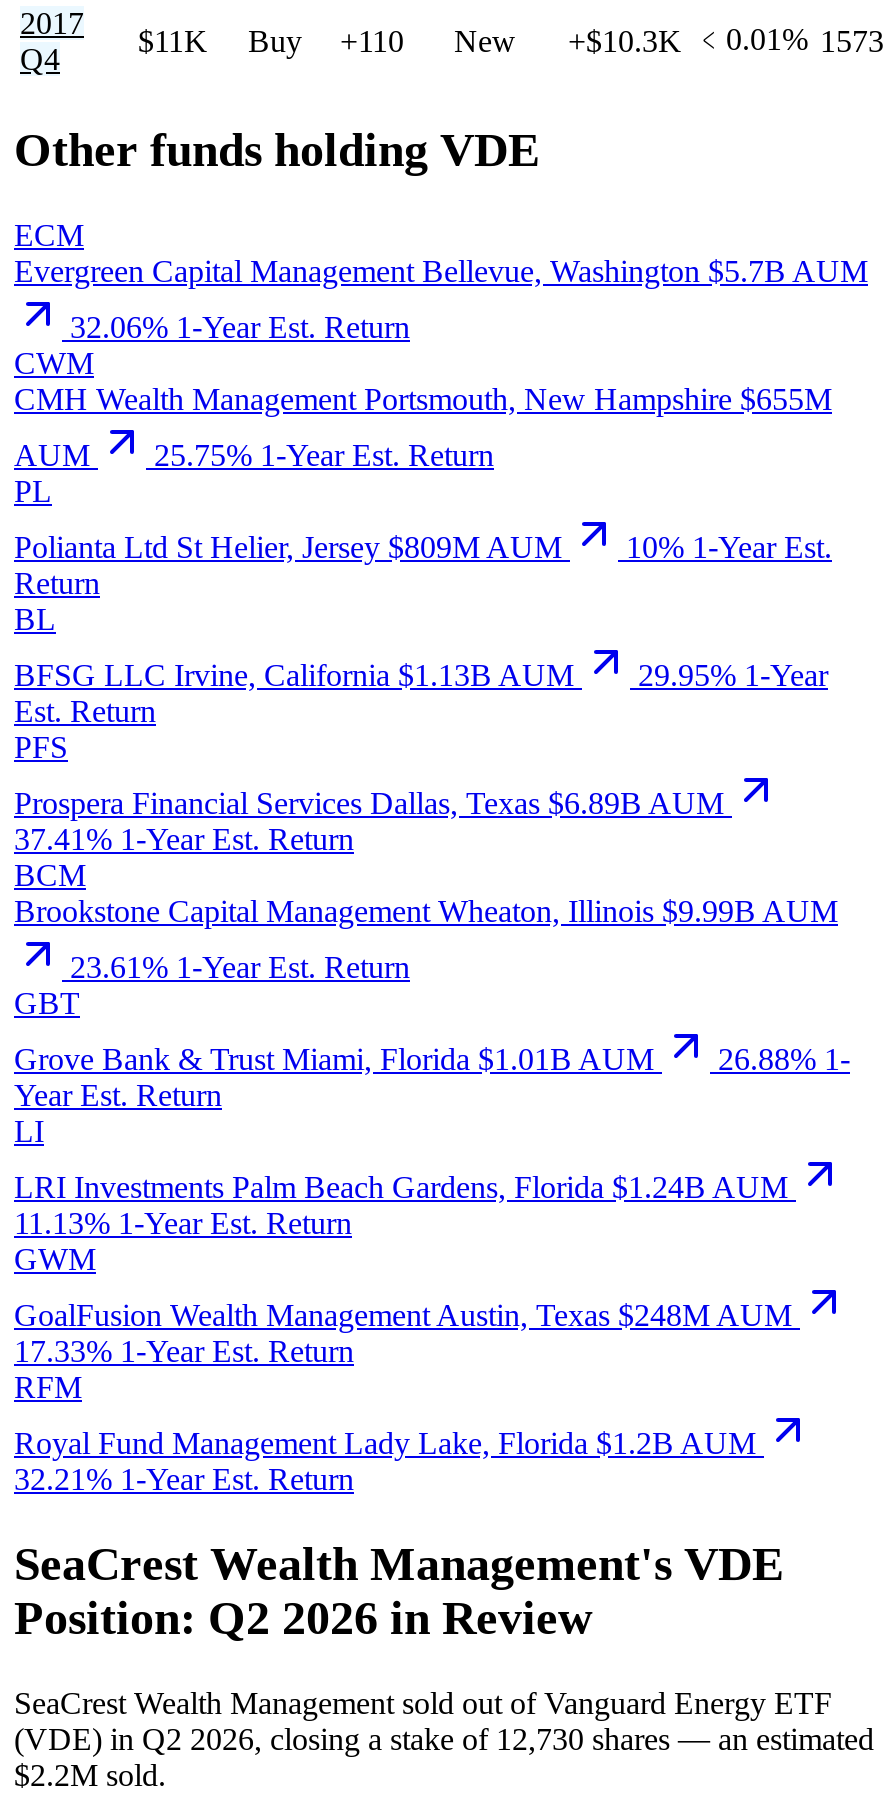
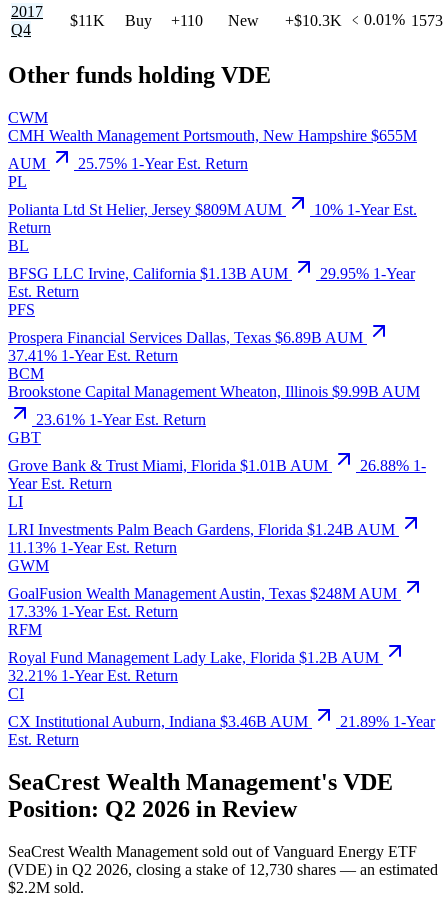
- ECM
- Evergreen Capital Management Bellevue, Washington $5.7B AUM
- 32.06% 1-Year Est. Return

moved up: CWM | CMH Wealth Management Portsmouth, New Hampshire $655M | AUM | ... | Royal Fund Management Lady Lake, Florida $1.2B AUM | 32.21% 1-Year Est. Return

+ CI
+ CX Institutional Auburn, Indiana $3.46B AUM
+ 21.89% 1-Year
+ Est. Return
